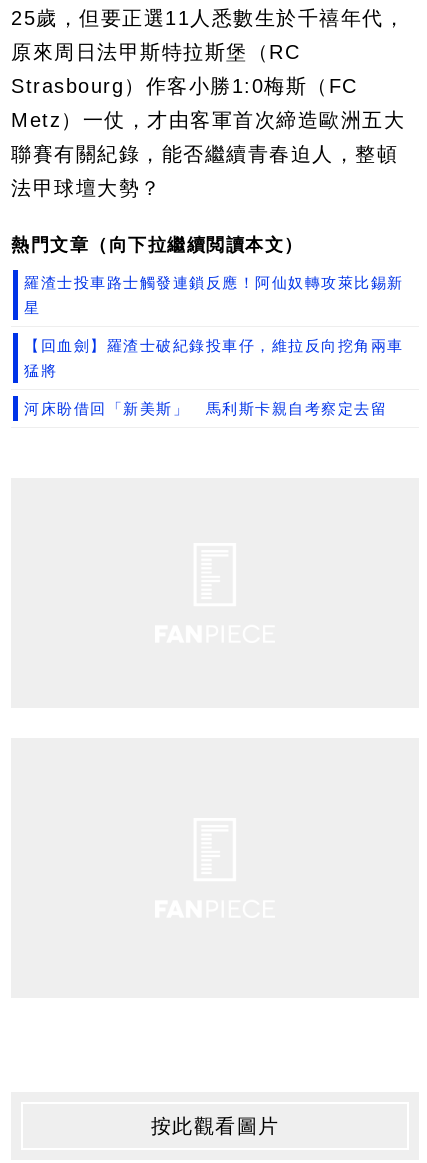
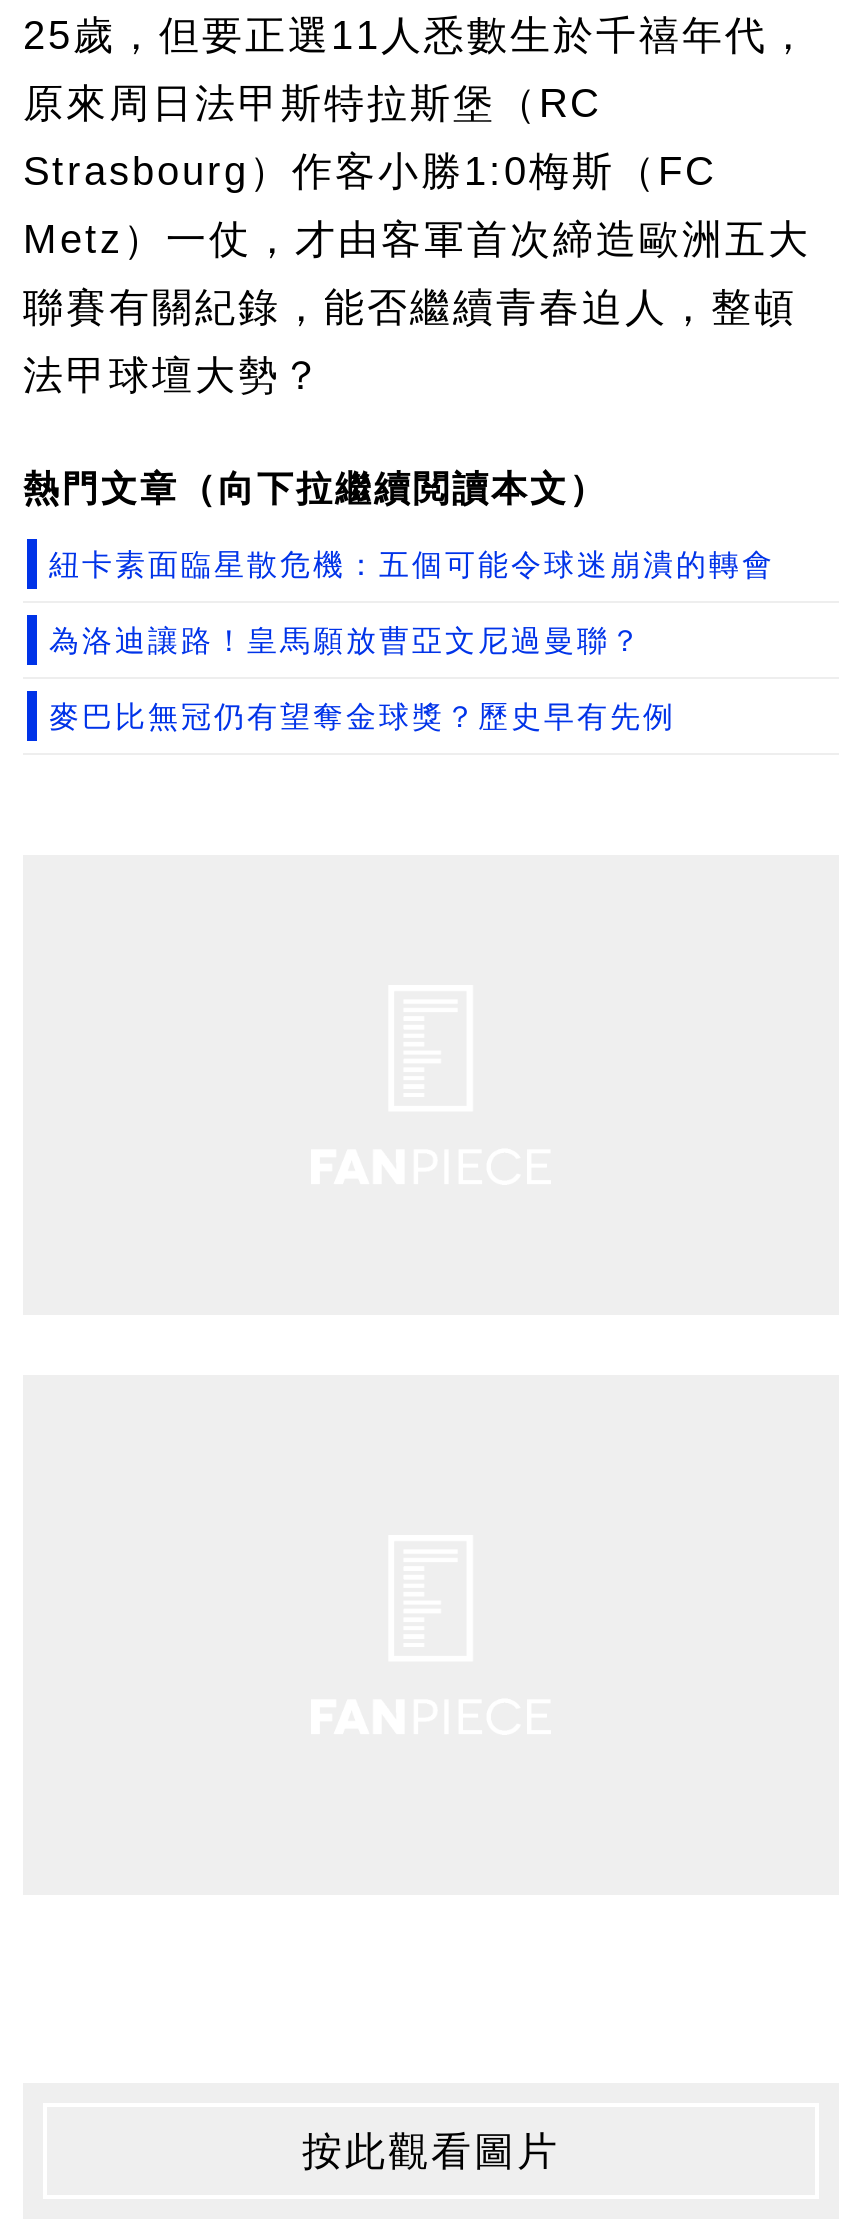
- 羅渣士投車路士觸發連鎖反應！阿仙奴轉攻萊比錫新
- 星
- 【回血劍】羅渣士破紀錄投車仔，維拉反向挖角兩車
- 猛將
- 河床盼借回「新美斯」 馬利斯卡親自考察定去留
+ 紐卡素面臨星散危機：五個可能令球迷崩潰的轉會
+ 為洛迪讓路！皇馬願放曹亞文尼過曼聯？
+ 麥巴比無冠仍有望奪金球獎？歷史早有先例
